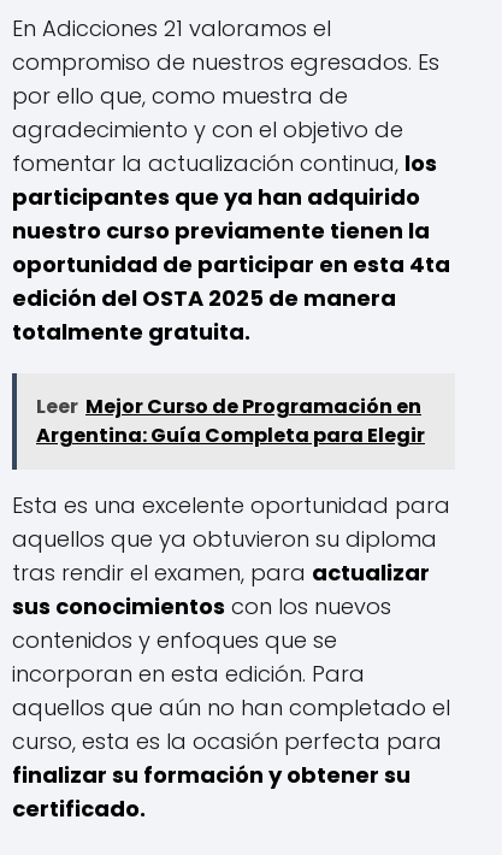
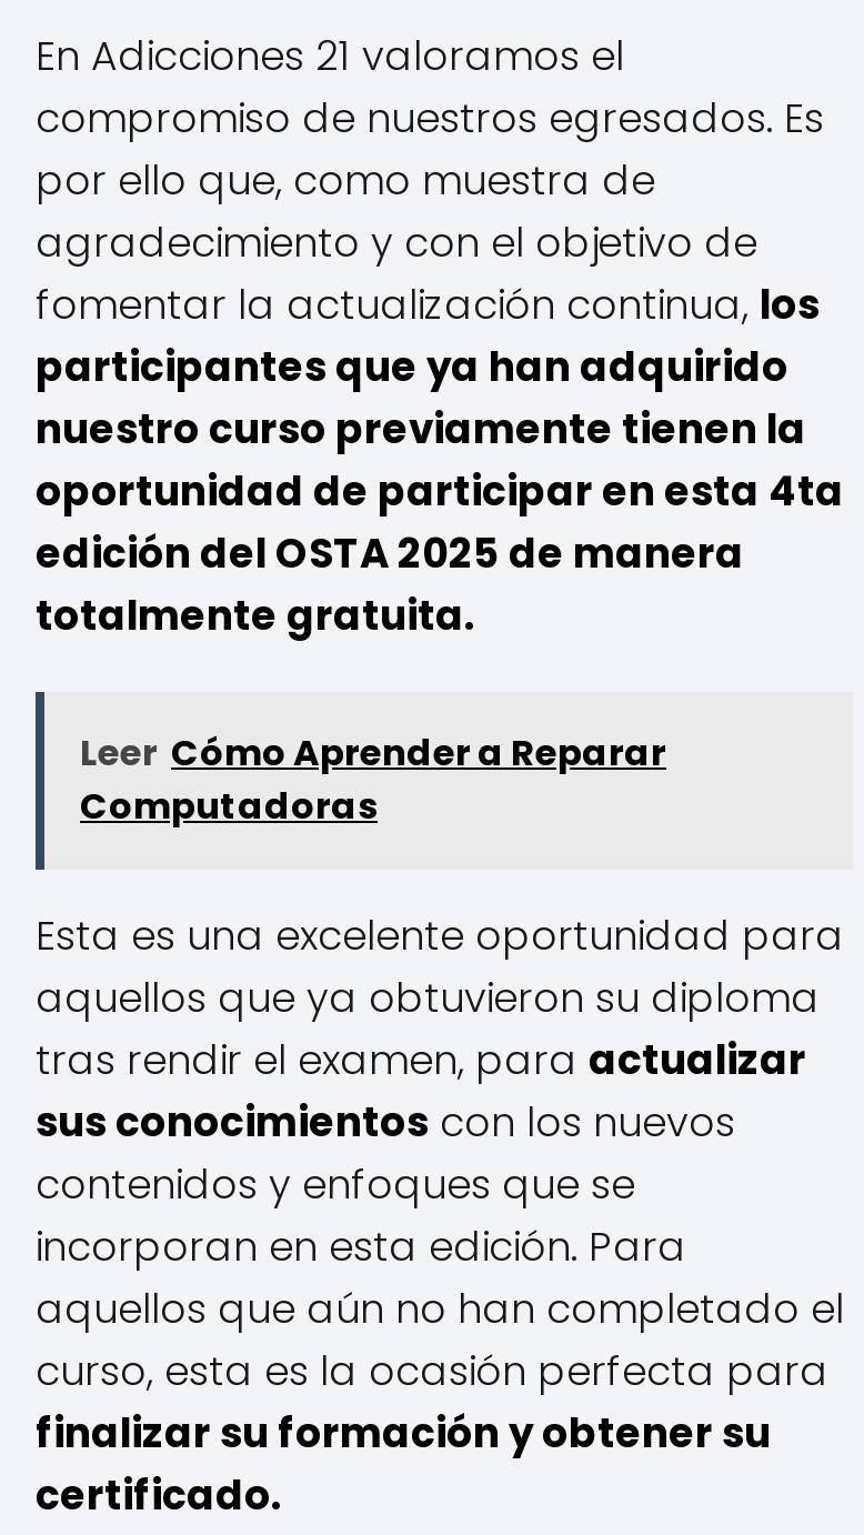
- Leer Mejor Curso de Programación en
- Argentina: Guía Completa para Elegir
+ Leer Cómo Aprender a Reparar
+ Computadoras
